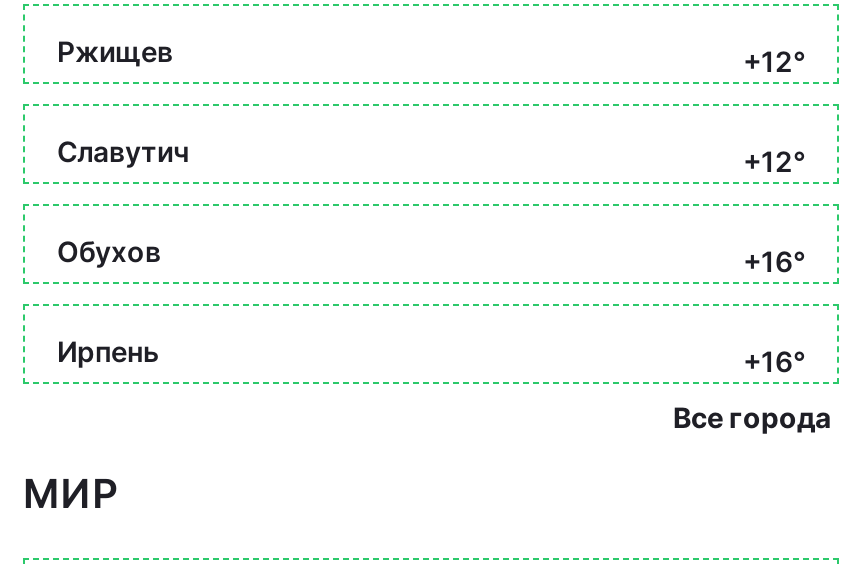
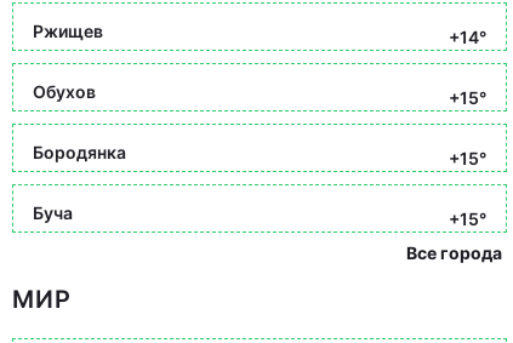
- +12°
- Славутич
- +12°
+ +14°

- +16°
- Ирпень
- +16°
+ +15°
+ Бородянка
+ +15°
+ Буча
+ +15°

moved up: Обухов
